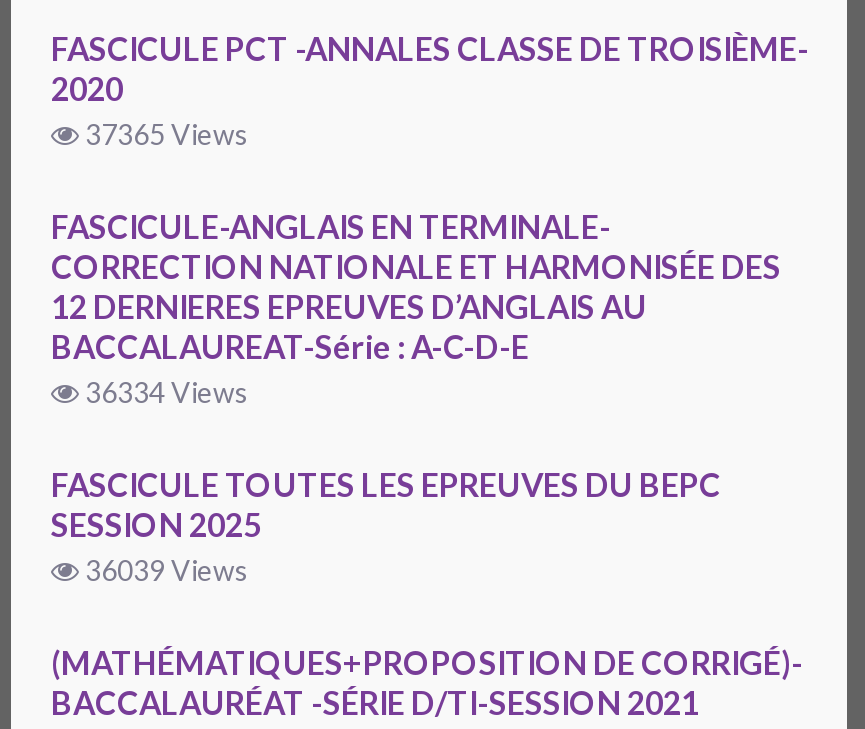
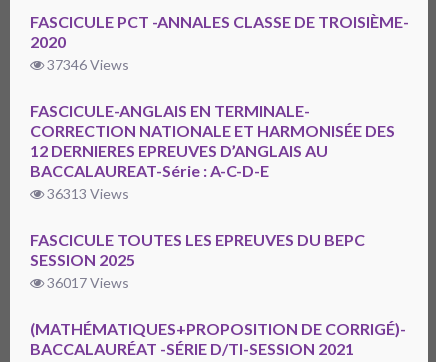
- 37365 Views
+ 37346 Views

- 36334 Views
+ 36313 Views

- 36039 Views
+ 36017 Views
